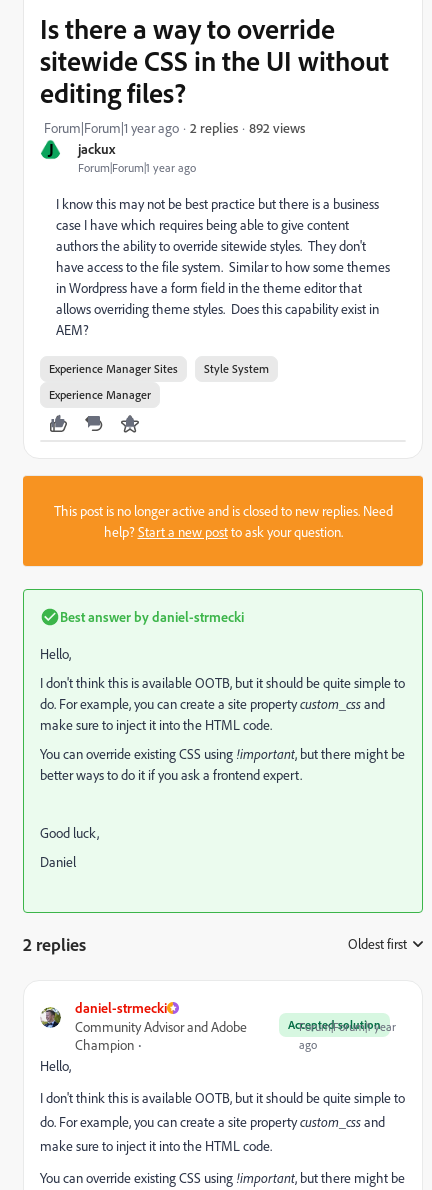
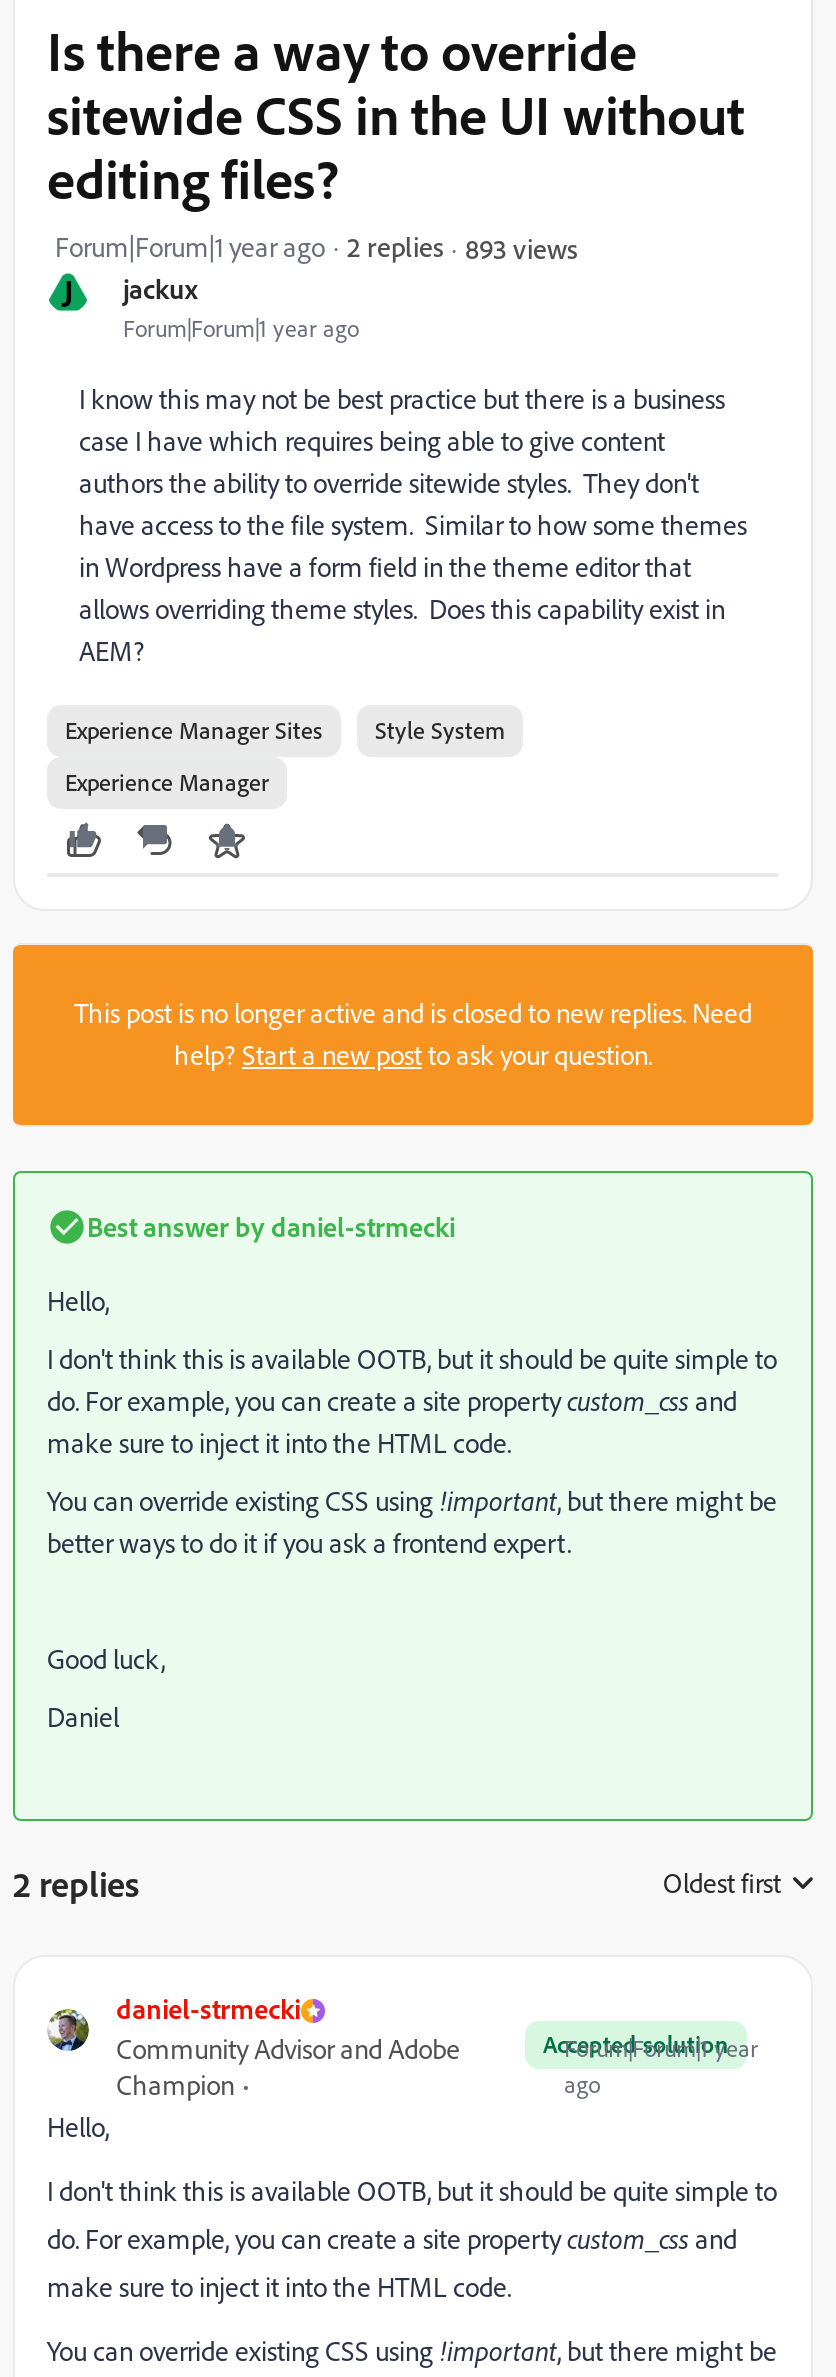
- 892 views
+ 893 views
